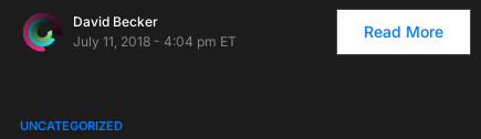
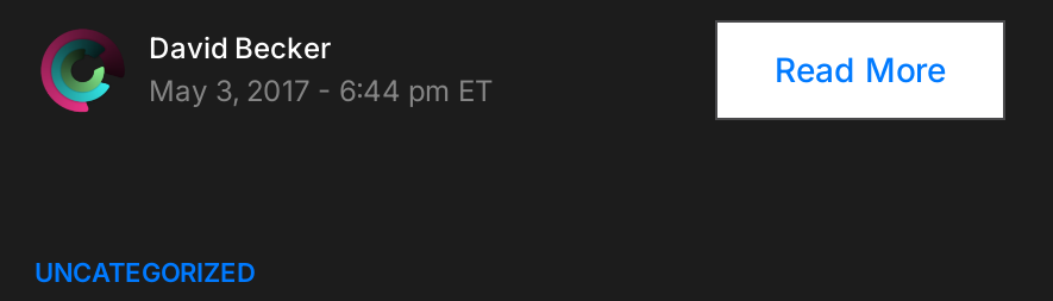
- July 11, 2018 - 4:04 pm ET
+ May 3, 2017 - 6:44 pm ET
